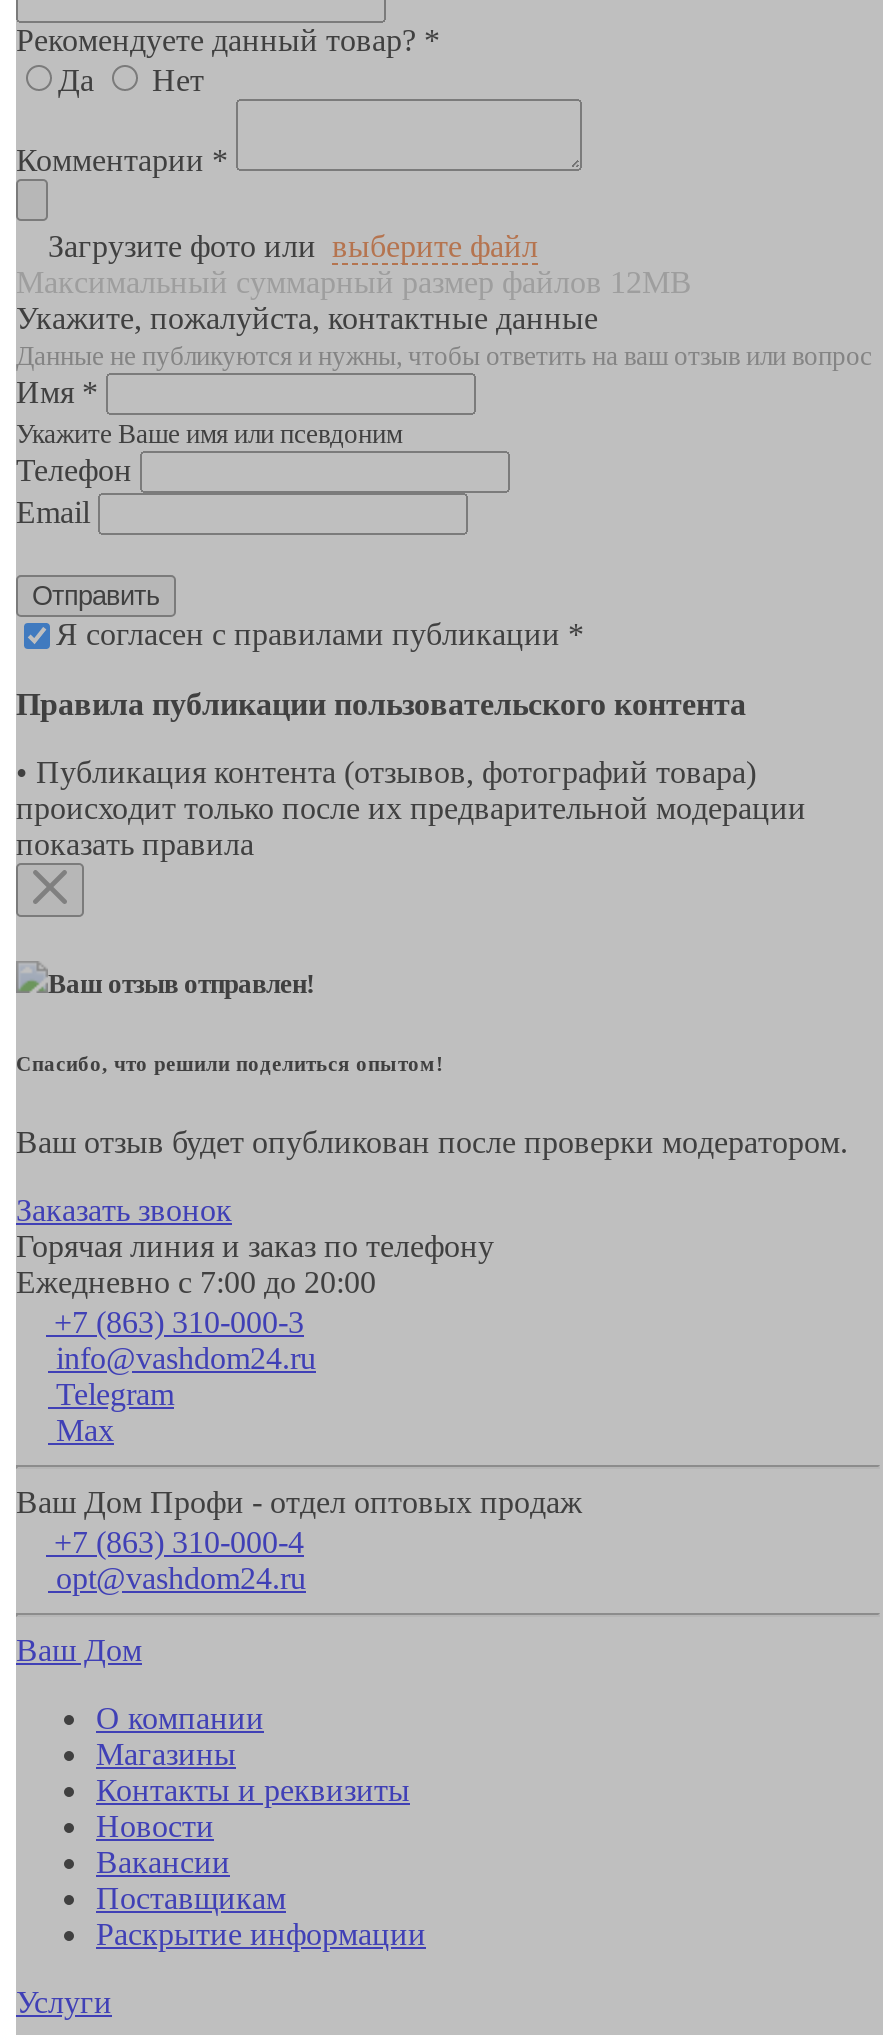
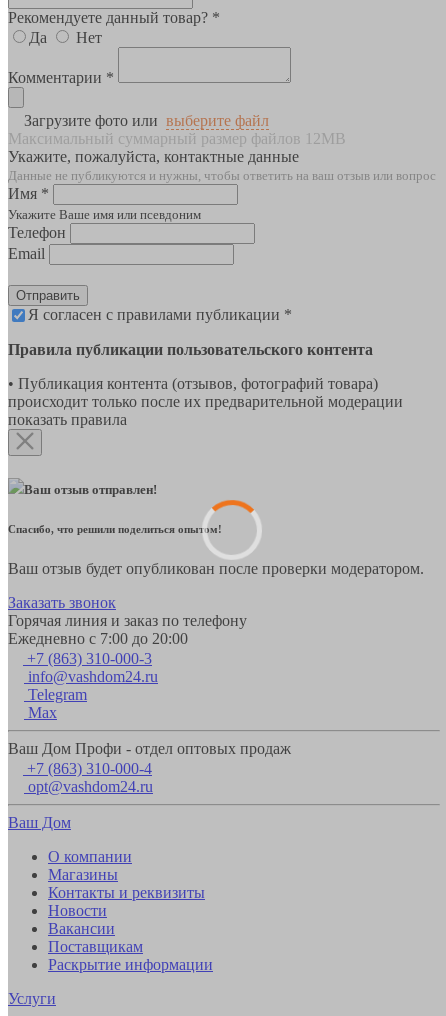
+ [image]
